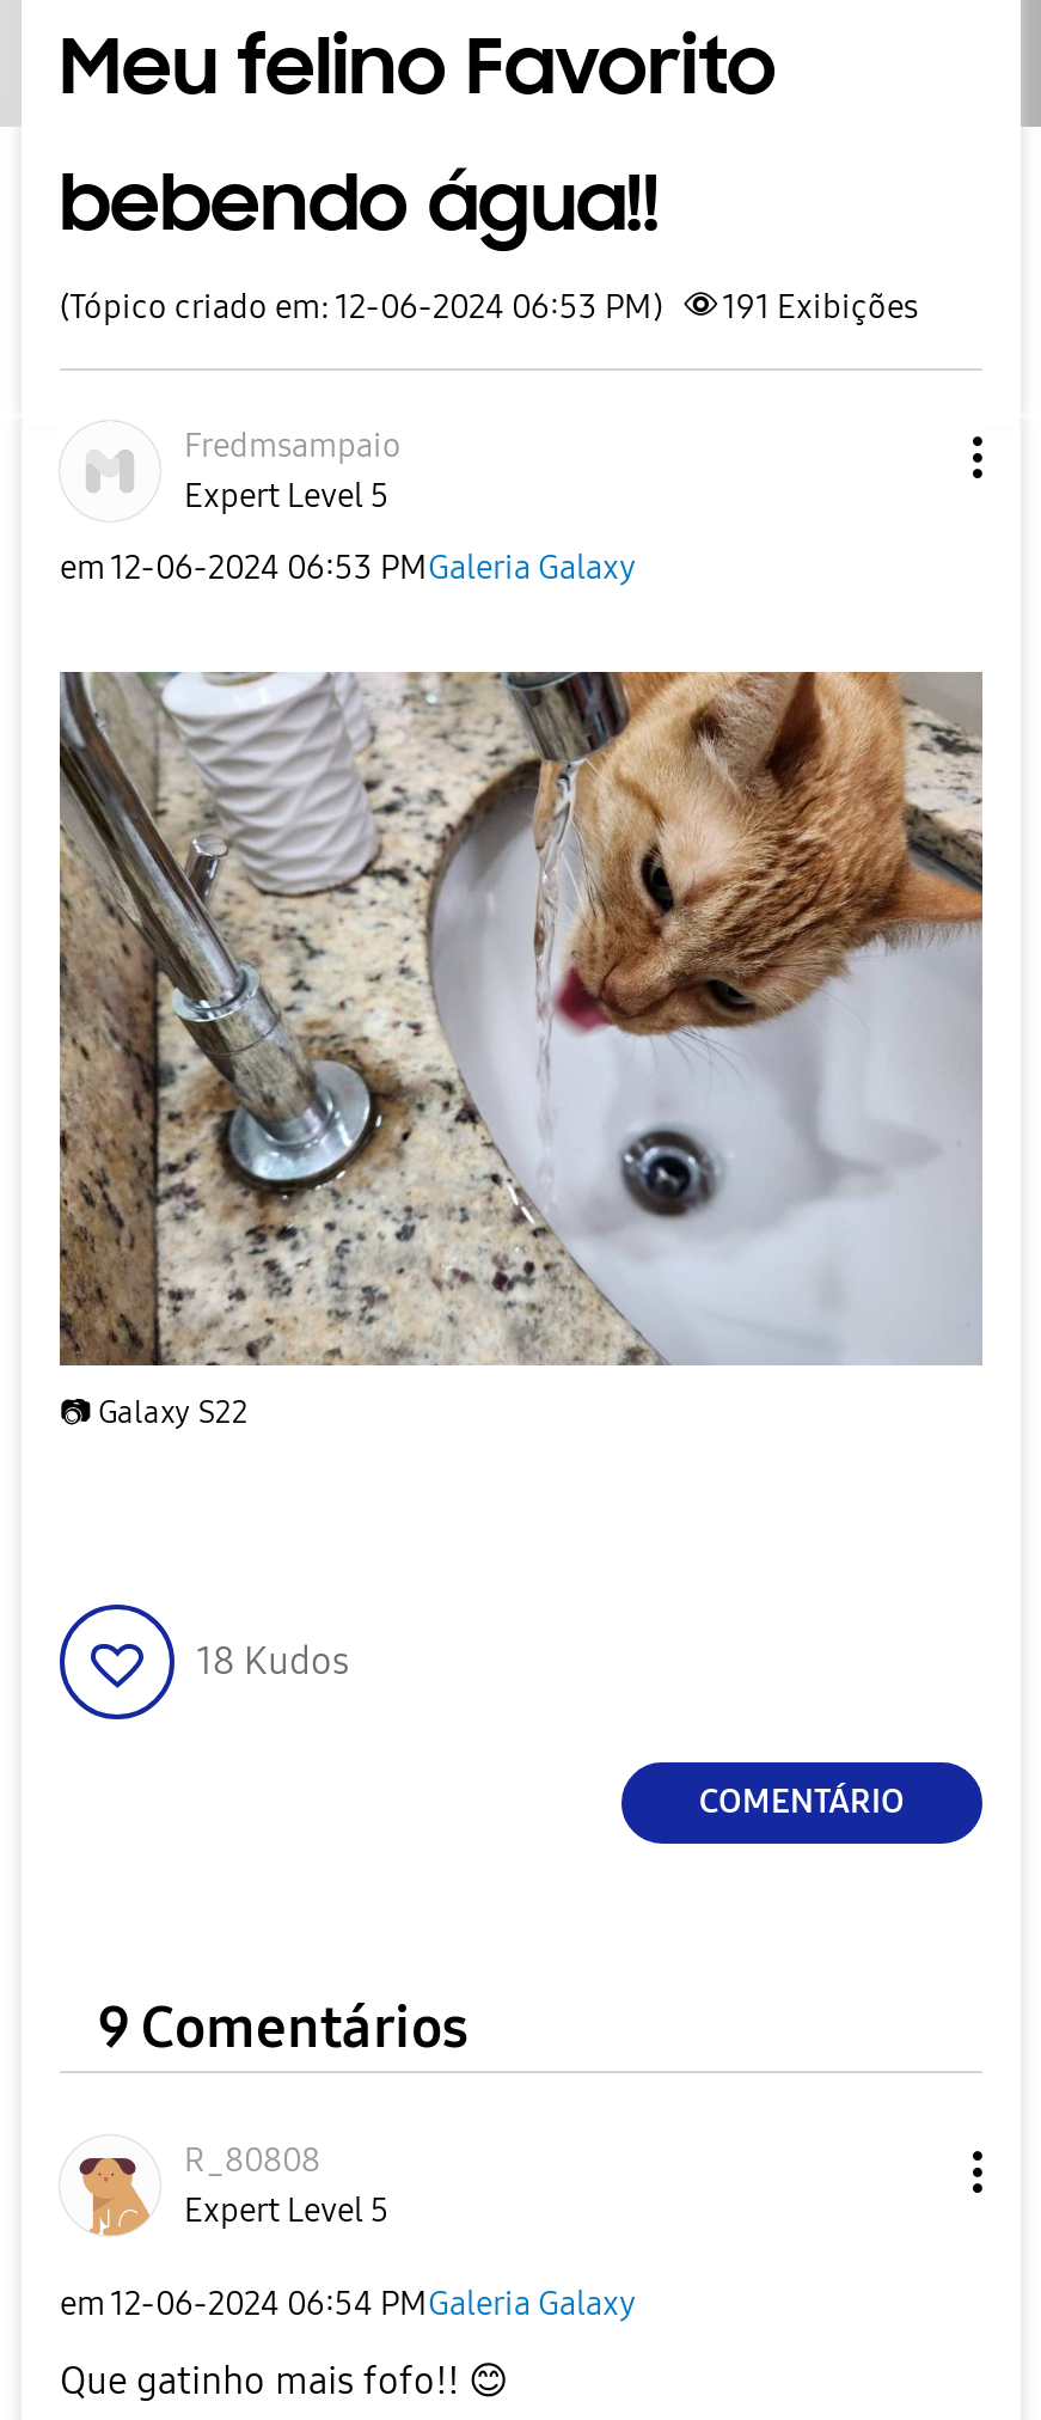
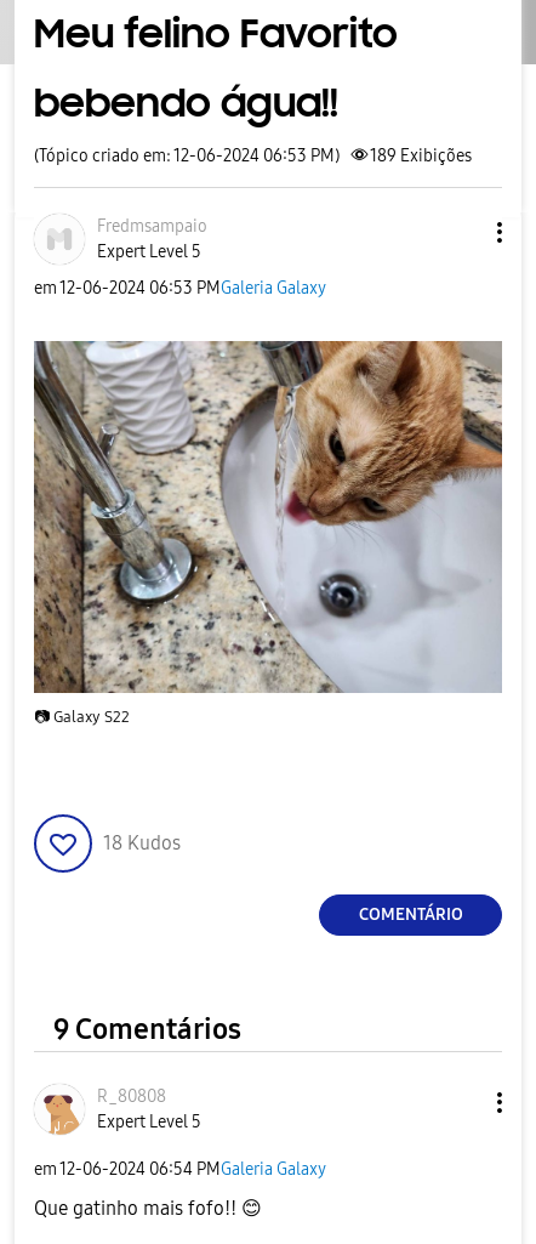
- (Tópico criado em: 12-06-2024 06:53 PM) 191 Exibições
+ (Tópico criado em: 12-06-2024 06:53 PM) 189 Exibições
